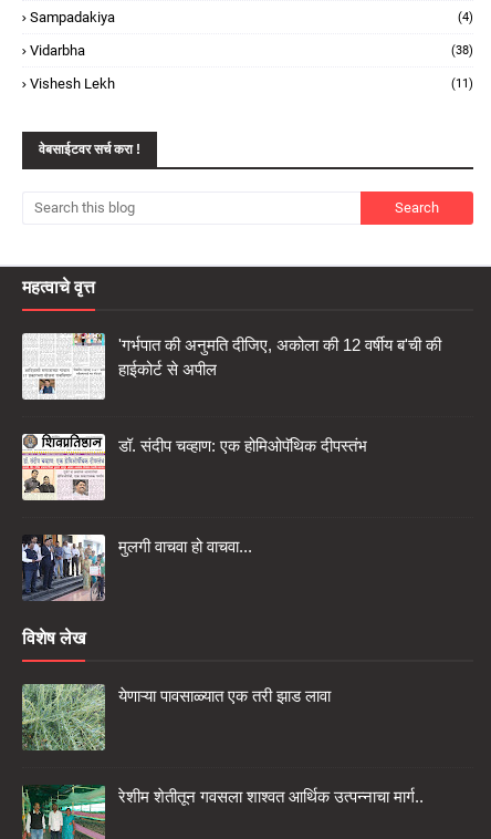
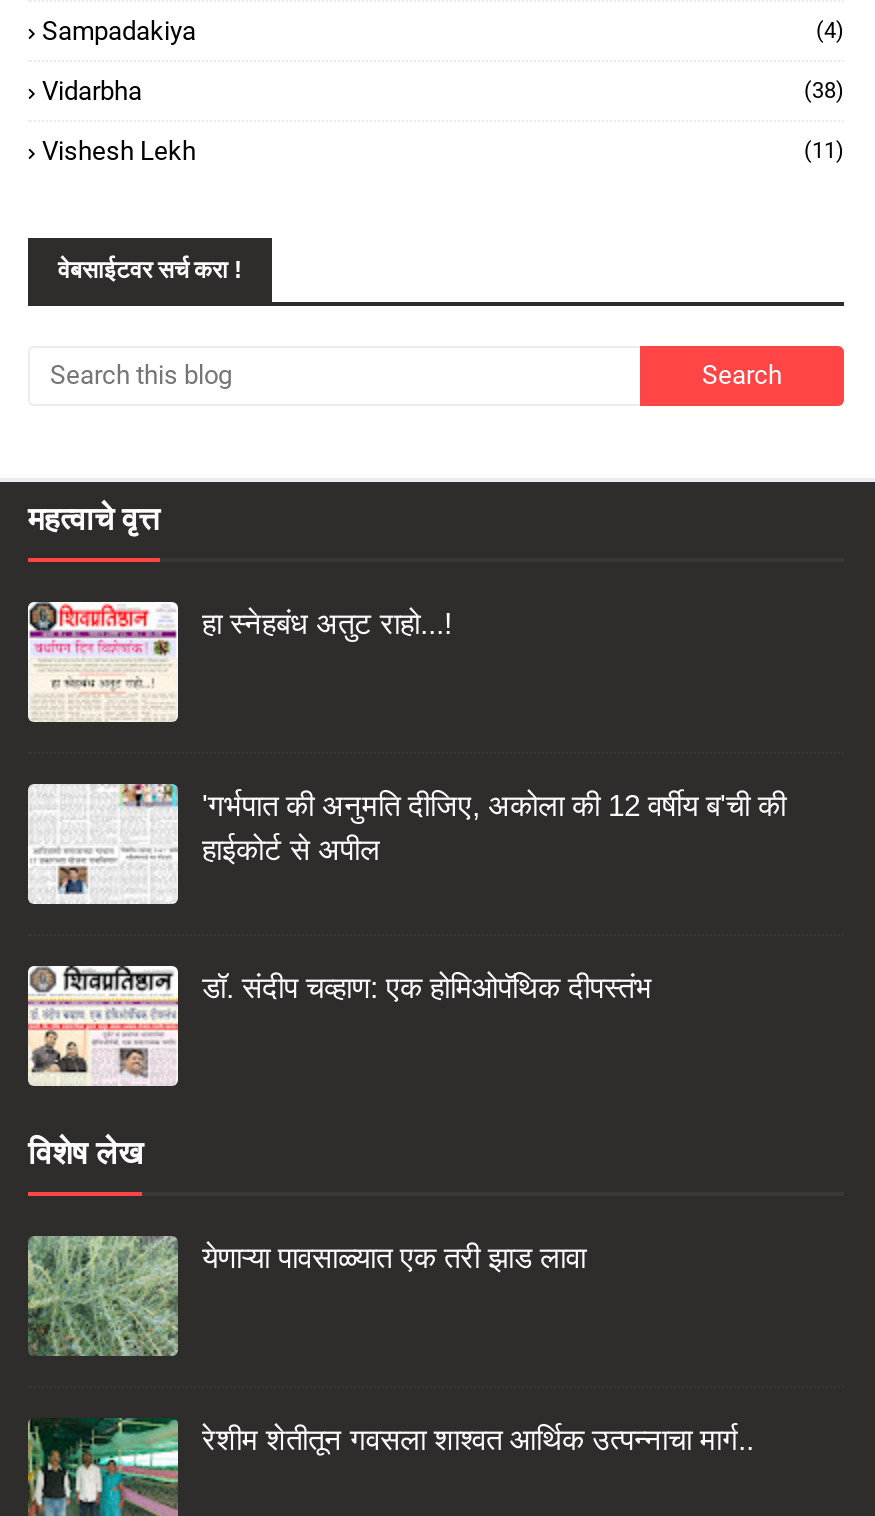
+ [image]
+ हा स्नेहबंध अतुट राहो...!

moved down: [image] | 'गर्भपात की अनुमति दीजिए, अकोला की 12 वर्षीय ब'ची की | हाईकोर्ट से अपील | डॉ. संदीप चव्हाण: एक होमिओपॅथिक दीपस्तंभ

moved down: [image]

- [image]
- मुलगी वाचवा हो वाचवा...
